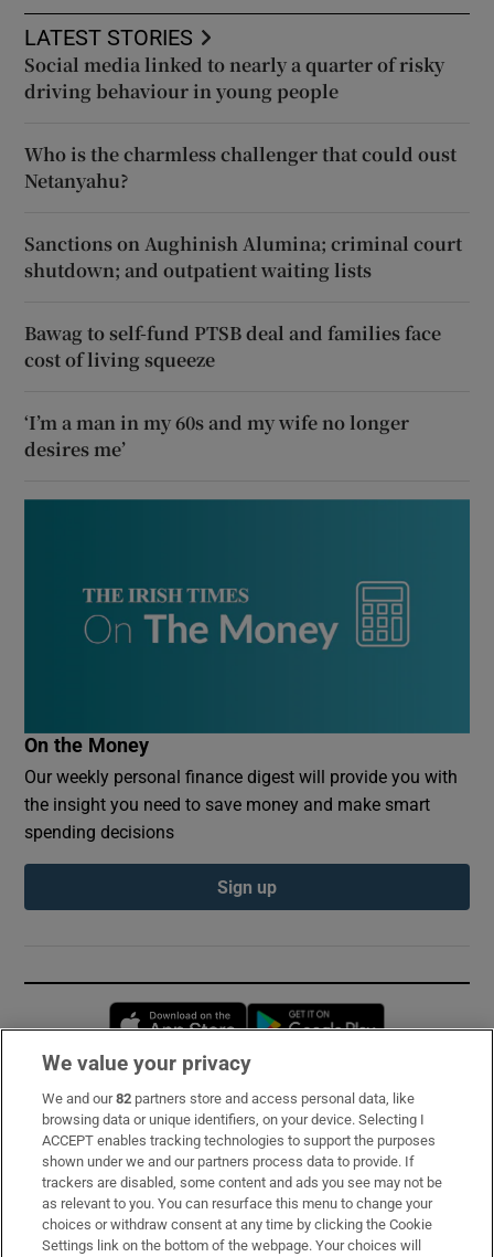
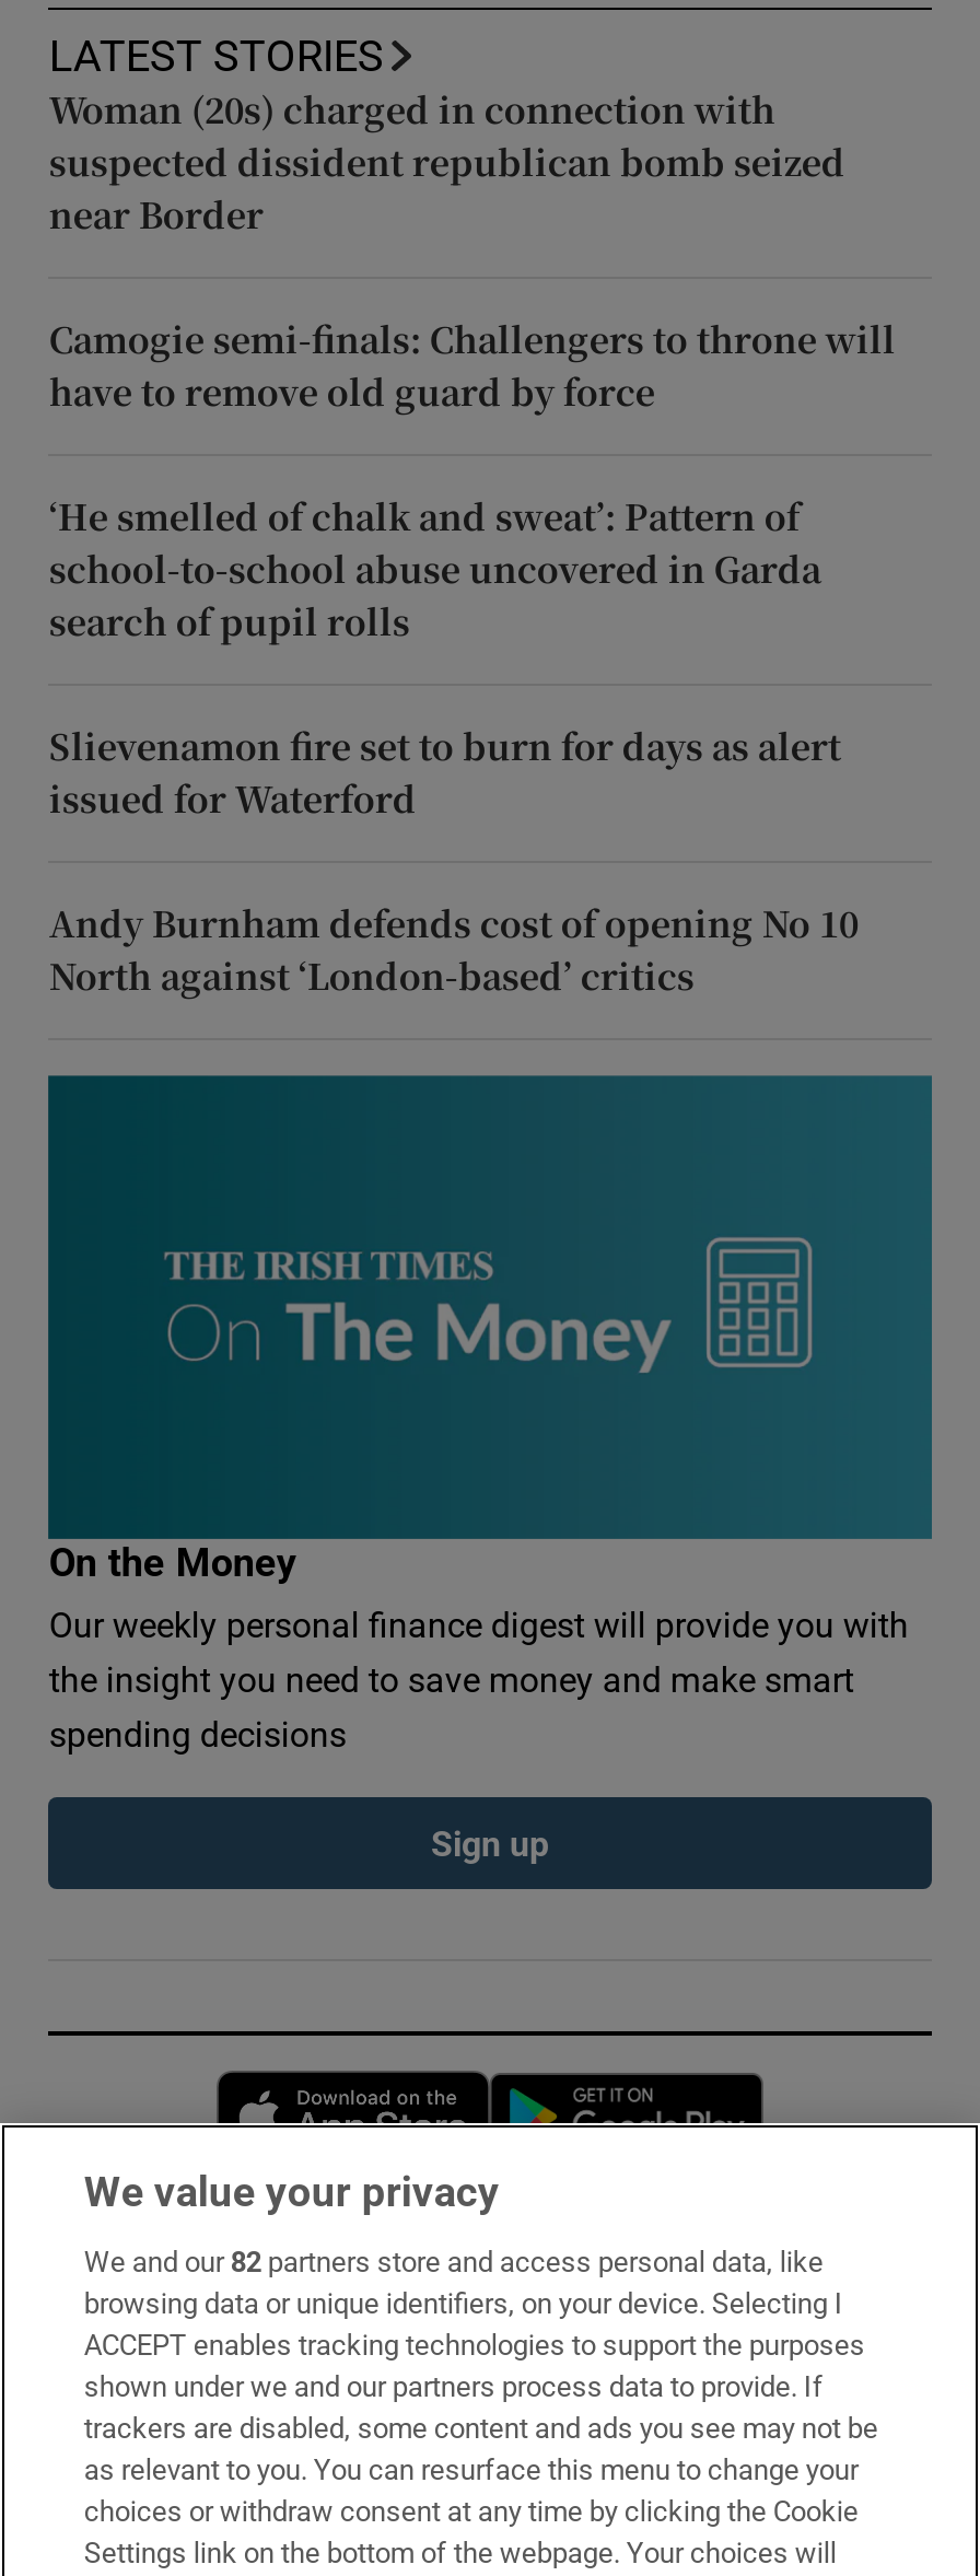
- Social media linked to nearly a quarter of risky
- driving behaviour in young people
+ Woman (20s) charged in connection with
+ suspected dissident republican bomb seized
+ near Border

- Who is the charmless challenger that could oust
- Netanyahu?
+ Camogie semi-finals: Challengers to throne will
+ have to remove old guard by force

- Sanctions on Aughinish Alumina; criminal court
- shutdown; and outpatient waiting lists
+ ‘He smelled of chalk and sweat’: Pattern of
+ school-to-school abuse uncovered in Garda
+ search of pupil rolls

- Bawag to self-fund PTSB deal and families face
- cost of living squeeze
+ Slievenamon fire set to burn for days as alert
+ issued for Waterford

- ‘I’m a man in my 60s and my wife no longer
- desires me’
+ Andy Burnham defends cost of opening No 10
+ North against ‘London-based’ critics
